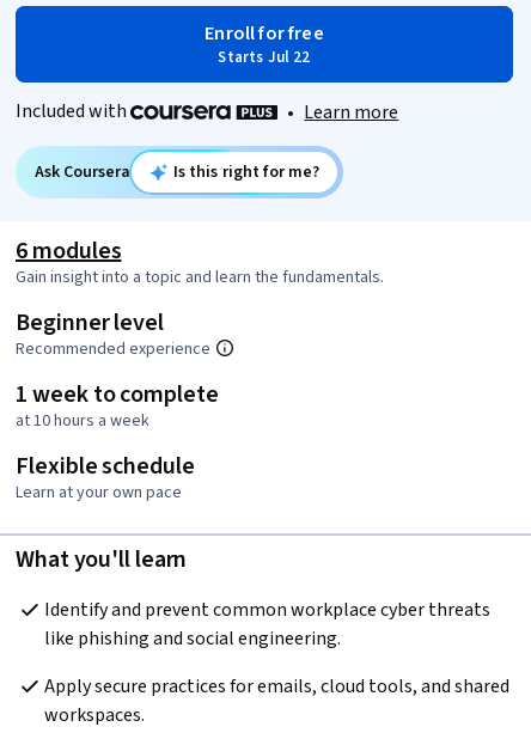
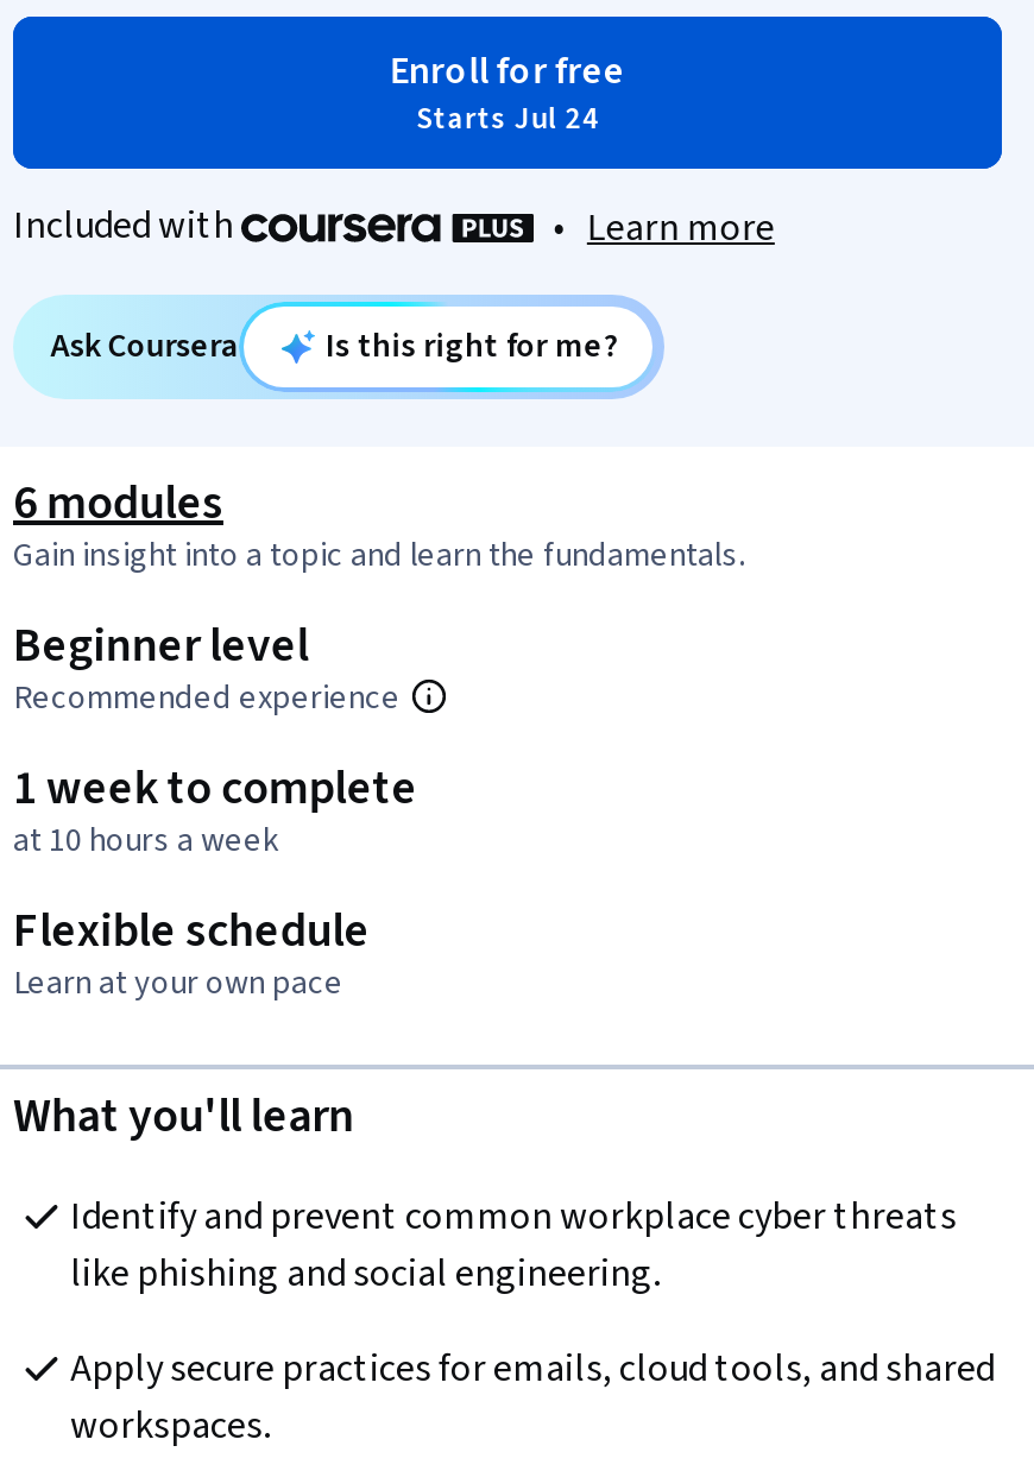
- Starts Jul 22
+ Starts Jul 24
